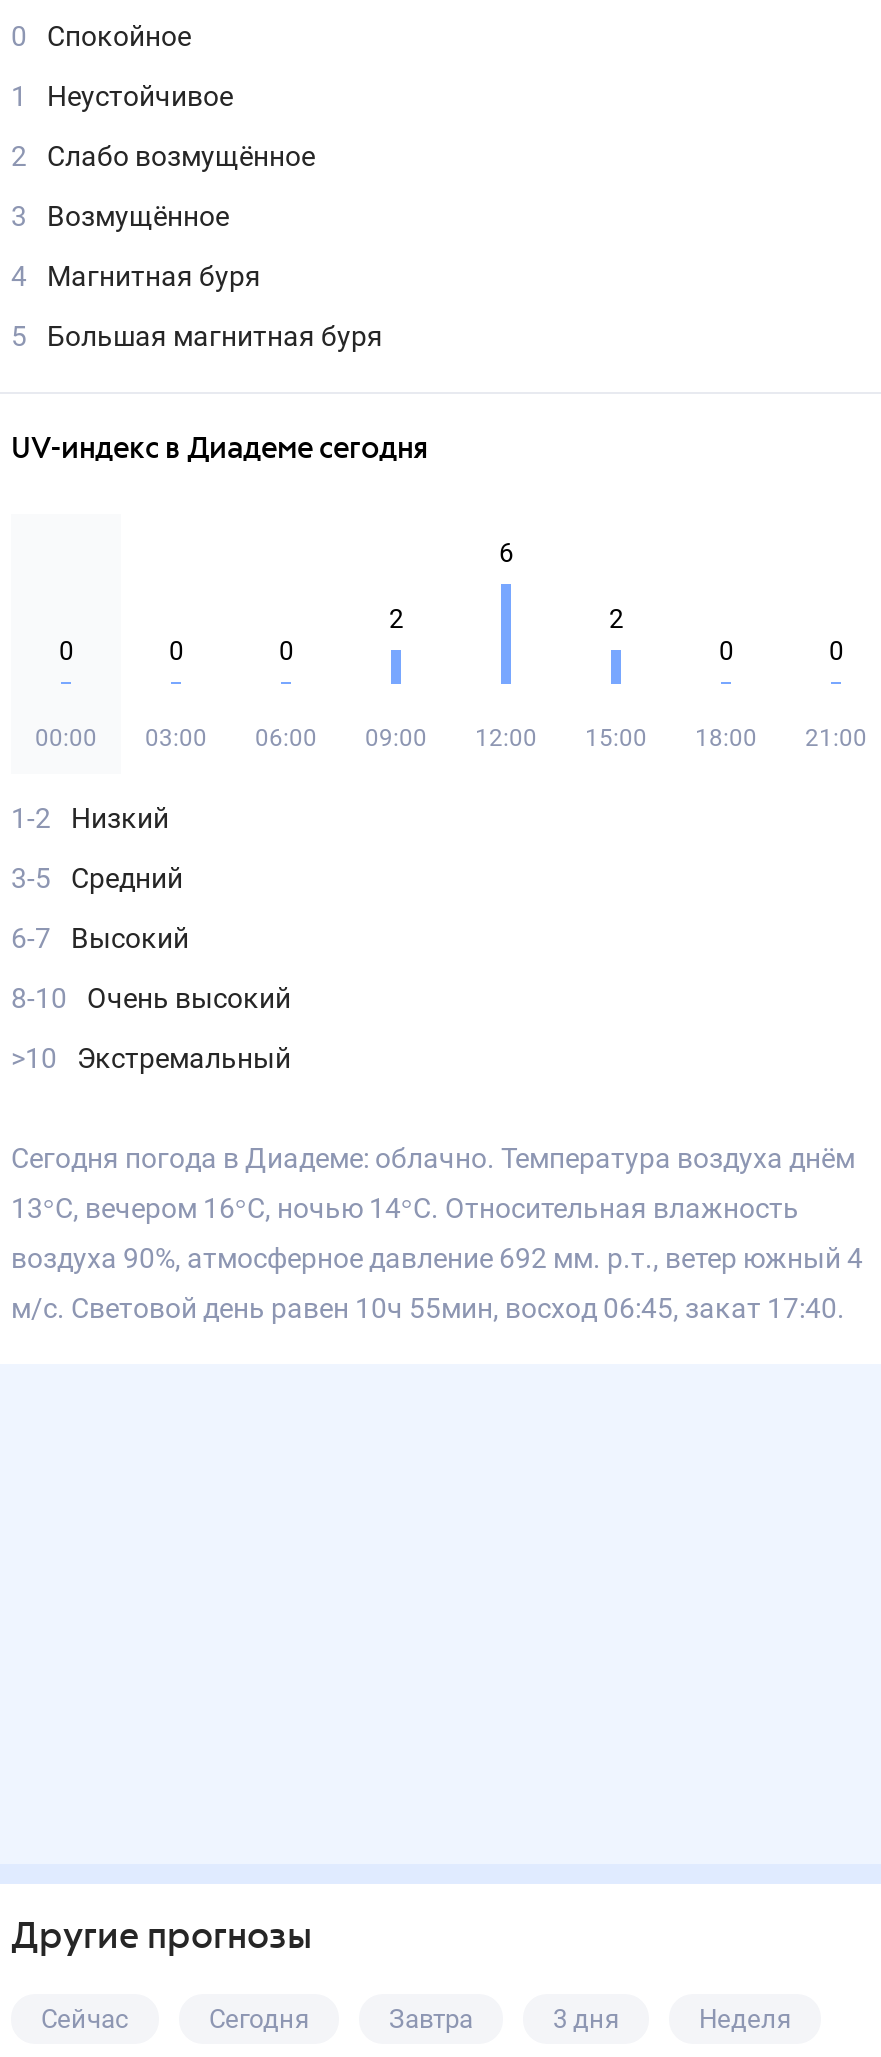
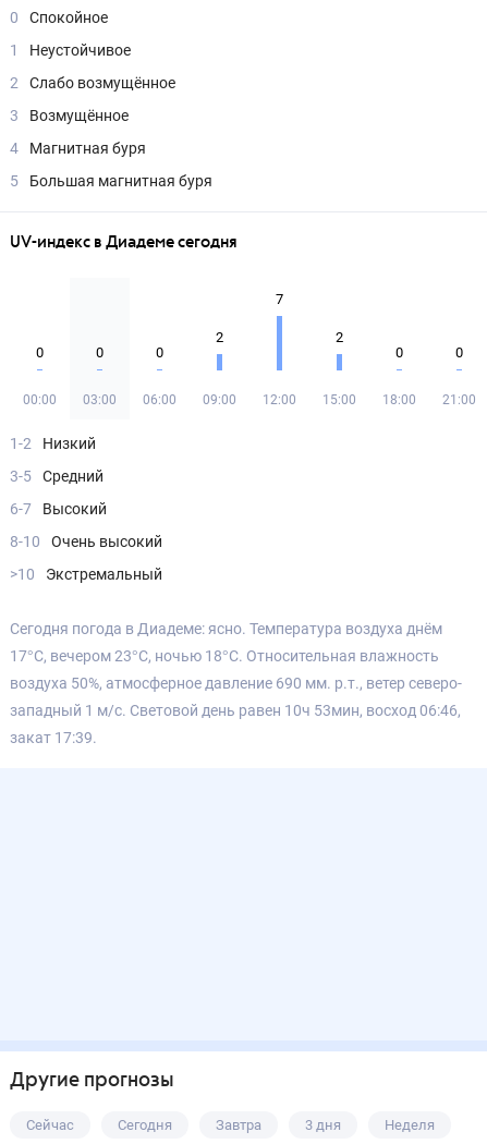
- 6
+ 7

- Сегодня погода в Диадеме: облачно. Температура воздуха днём
- 13°С, вечером 16°С, ночью 14°С. Относительная влажность
- воздуха 90%, атмосферное давление 692 мм. р.т., ветер южный 4
- м/с. Световой день равен 10ч 55мин, восход 06:45, закат 17:40.
+ Сегодня погода в Диадеме: ясно. Температура воздуха днём
+ 17°С, вечером 23°С, ночью 18°С. Относительная влажность
+ воздуха 50%, атмосферное давление 690 мм. р.т., ветер северо-
+ западный 1 м/с. Световой день равен 10ч 53мин, восход 06:46,
+ закат 17:39.
